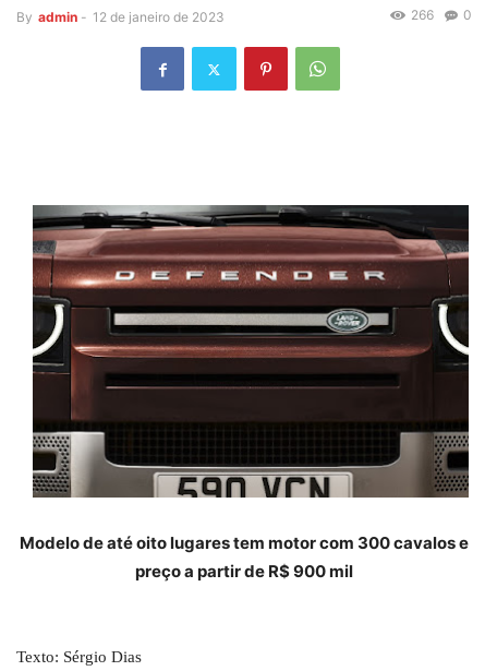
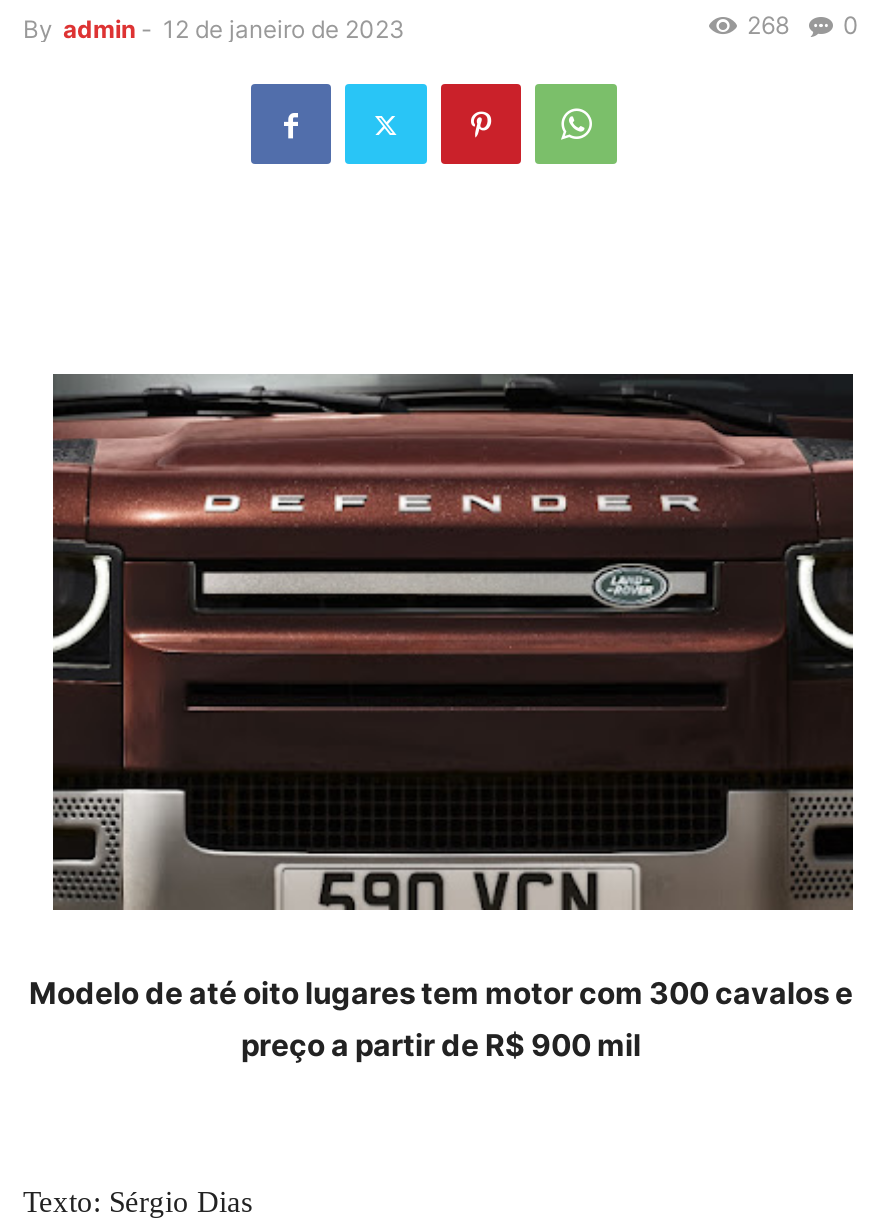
- 266 0
+ 268 0
